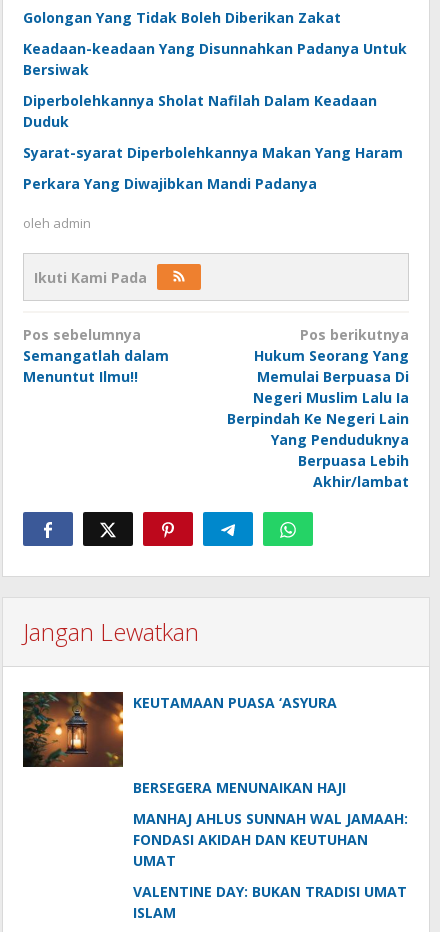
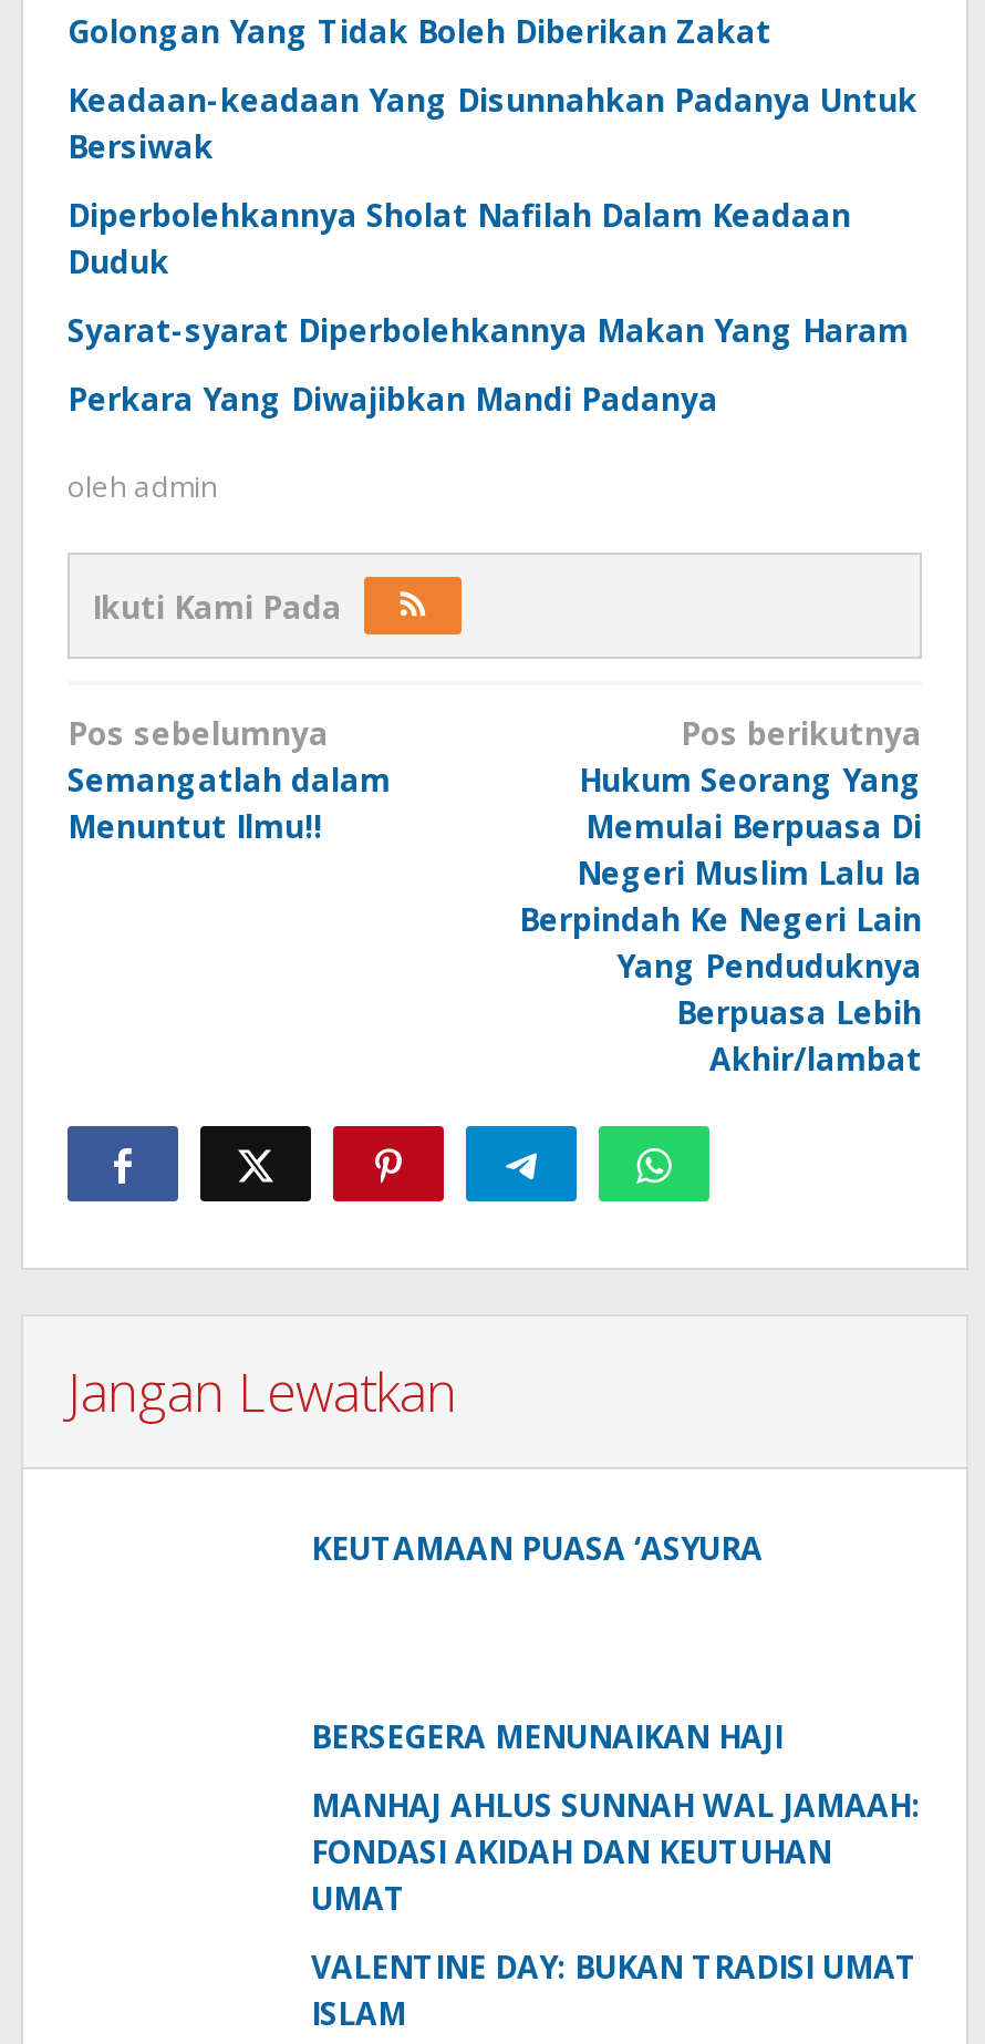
- [image]
